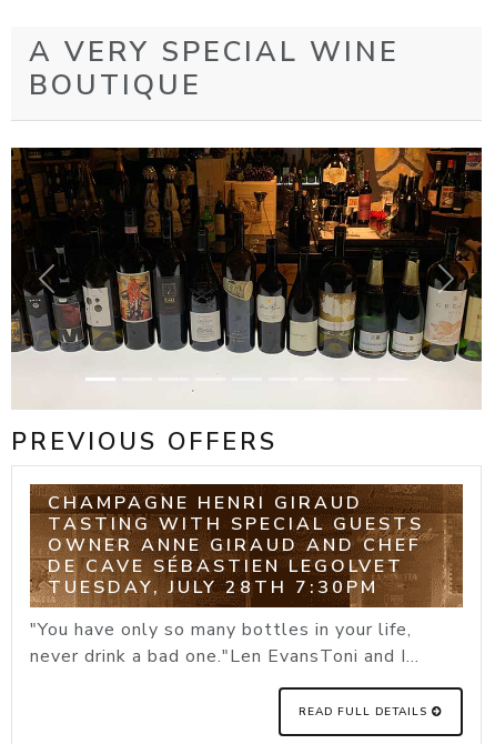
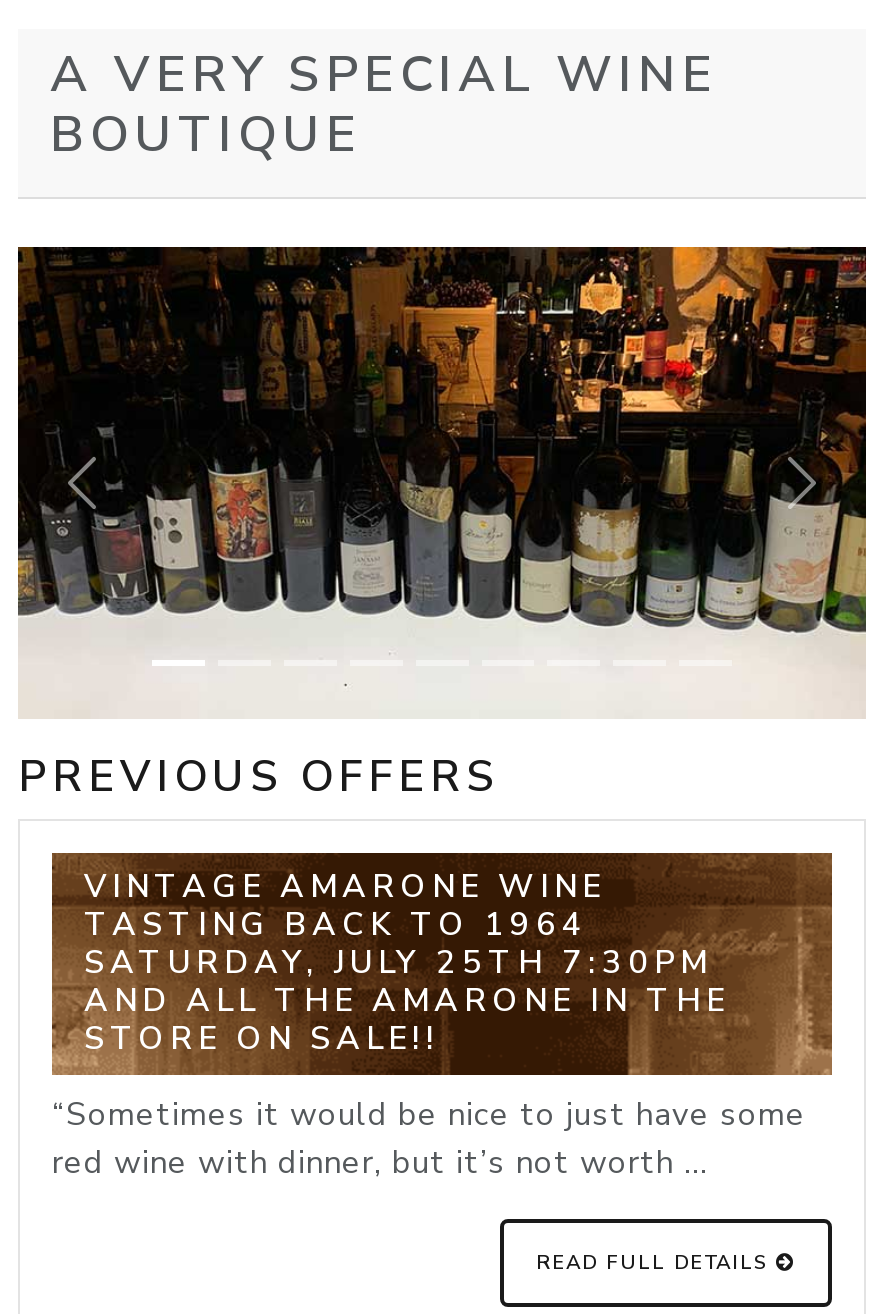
- CHAMPAGNE HENRI GIRAUD
- TASTING WITH SPECIAL GUESTS
- OWNER ANNE GIRAUD AND CHEF
- DE CAVE SÉBASTIEN LEGOLVET
- TUESDAY, JULY 28TH 7:30PM
+ VINTAGE AMARONE WINE
+ TASTING BACK TO 1964
+ SATURDAY, JULY 25TH 7:30PM
+ AND ALL THE AMARONE IN THE
+ STORE ON SALE!!

- "You have only so many bottles in your life,
- never drink a bad one."Len EvansToni and I...
+ “Sometimes it would be nice to just have some
+ red wine with dinner, but it’s not worth ...
